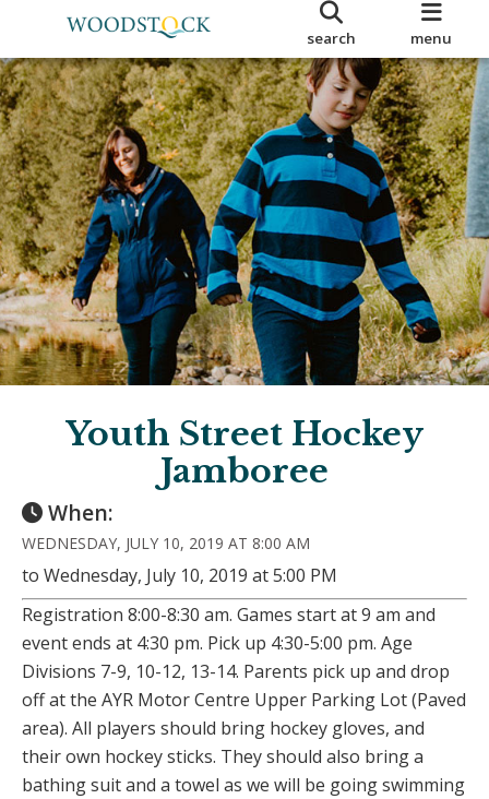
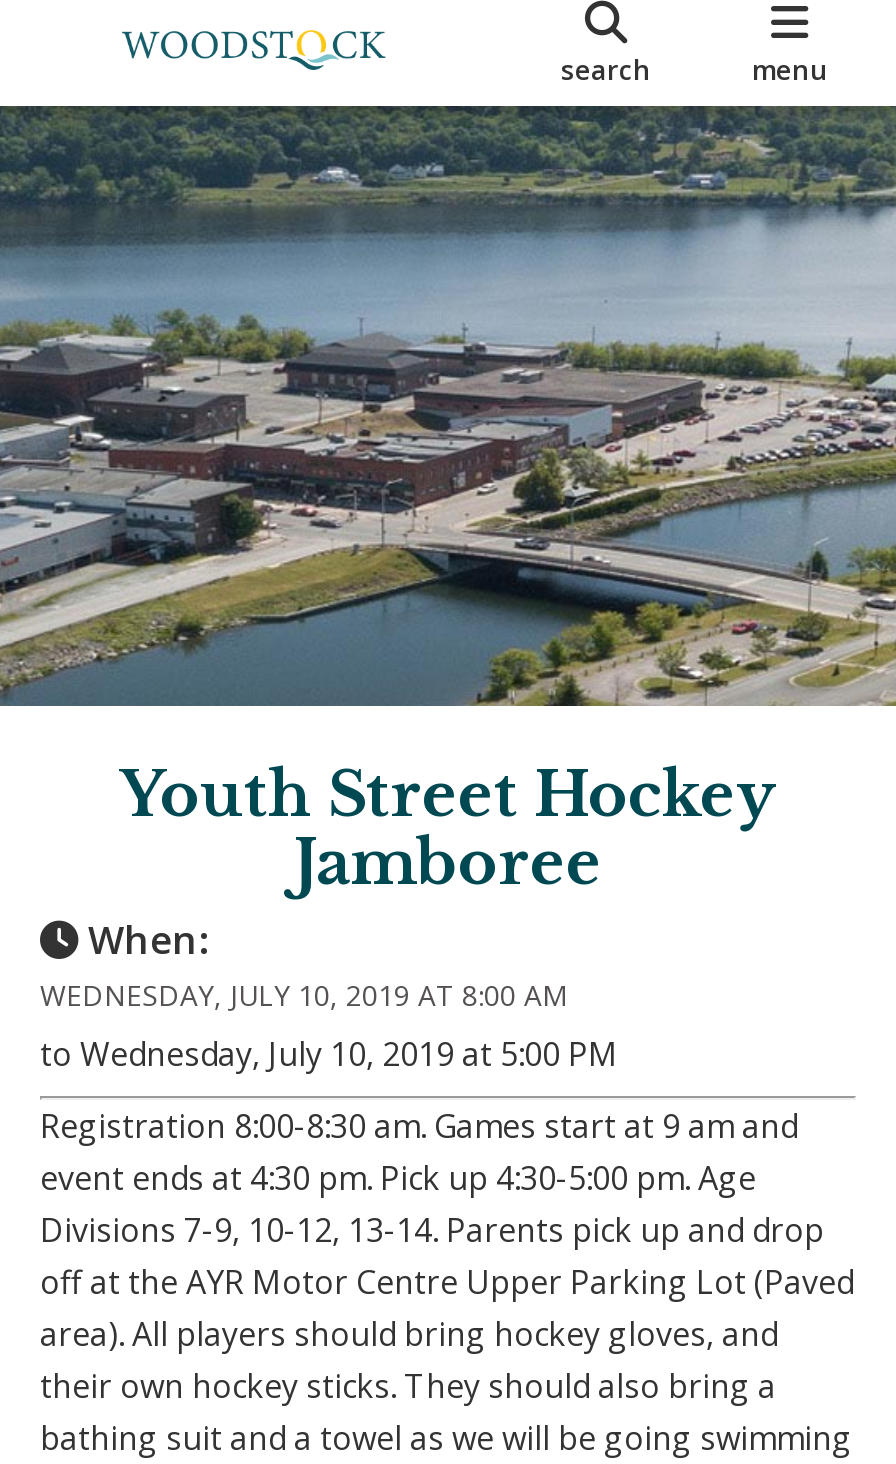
- [image]
+ [image]
